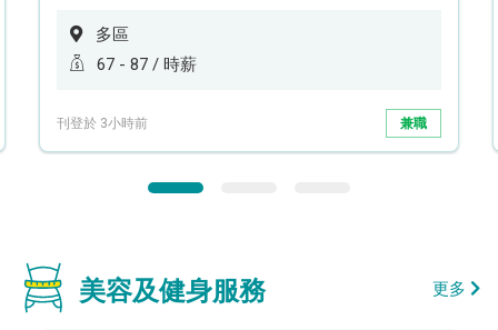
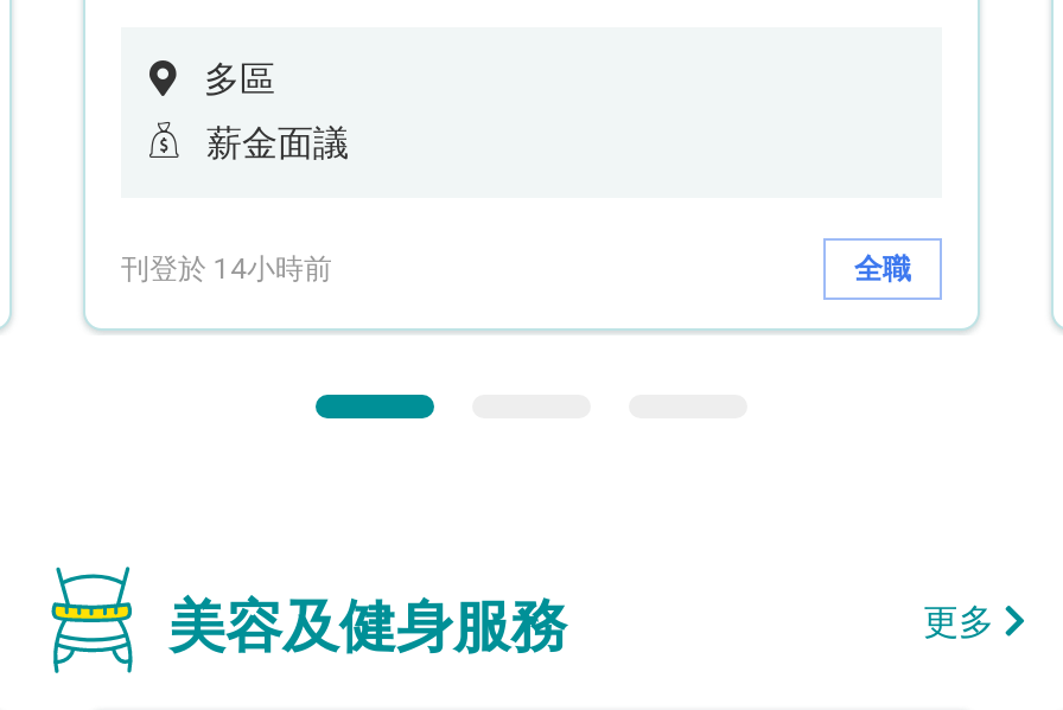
- 67 - 87 / 時薪
+ 薪金面議

- 刊登於 3小時前
- 兼職
+ 刊登於 14小時前
+ 全職
